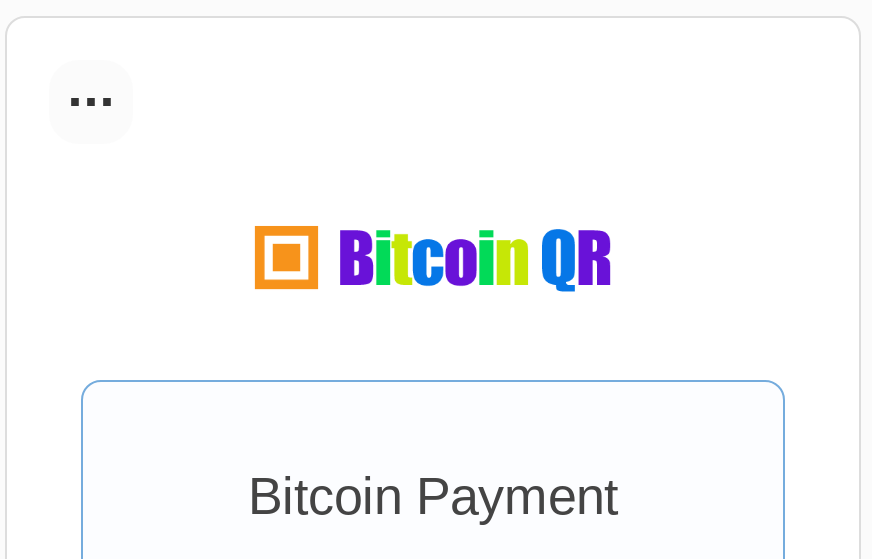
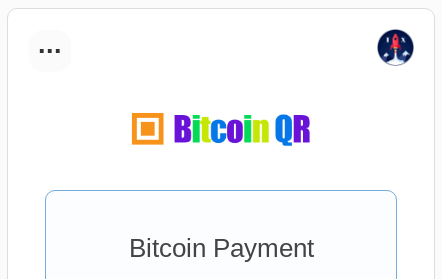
+ [image]
